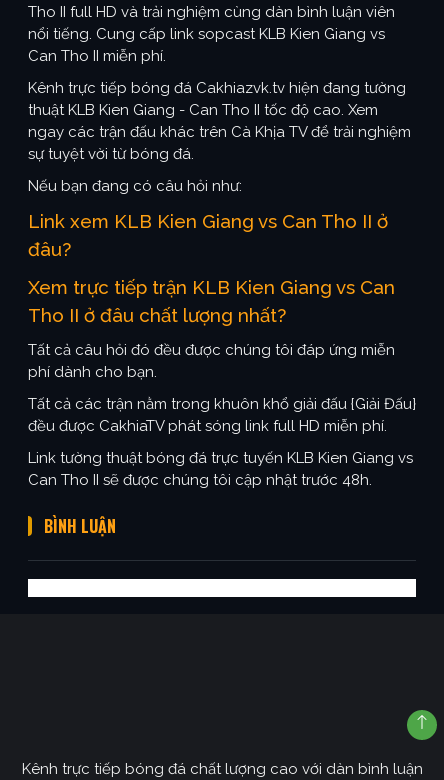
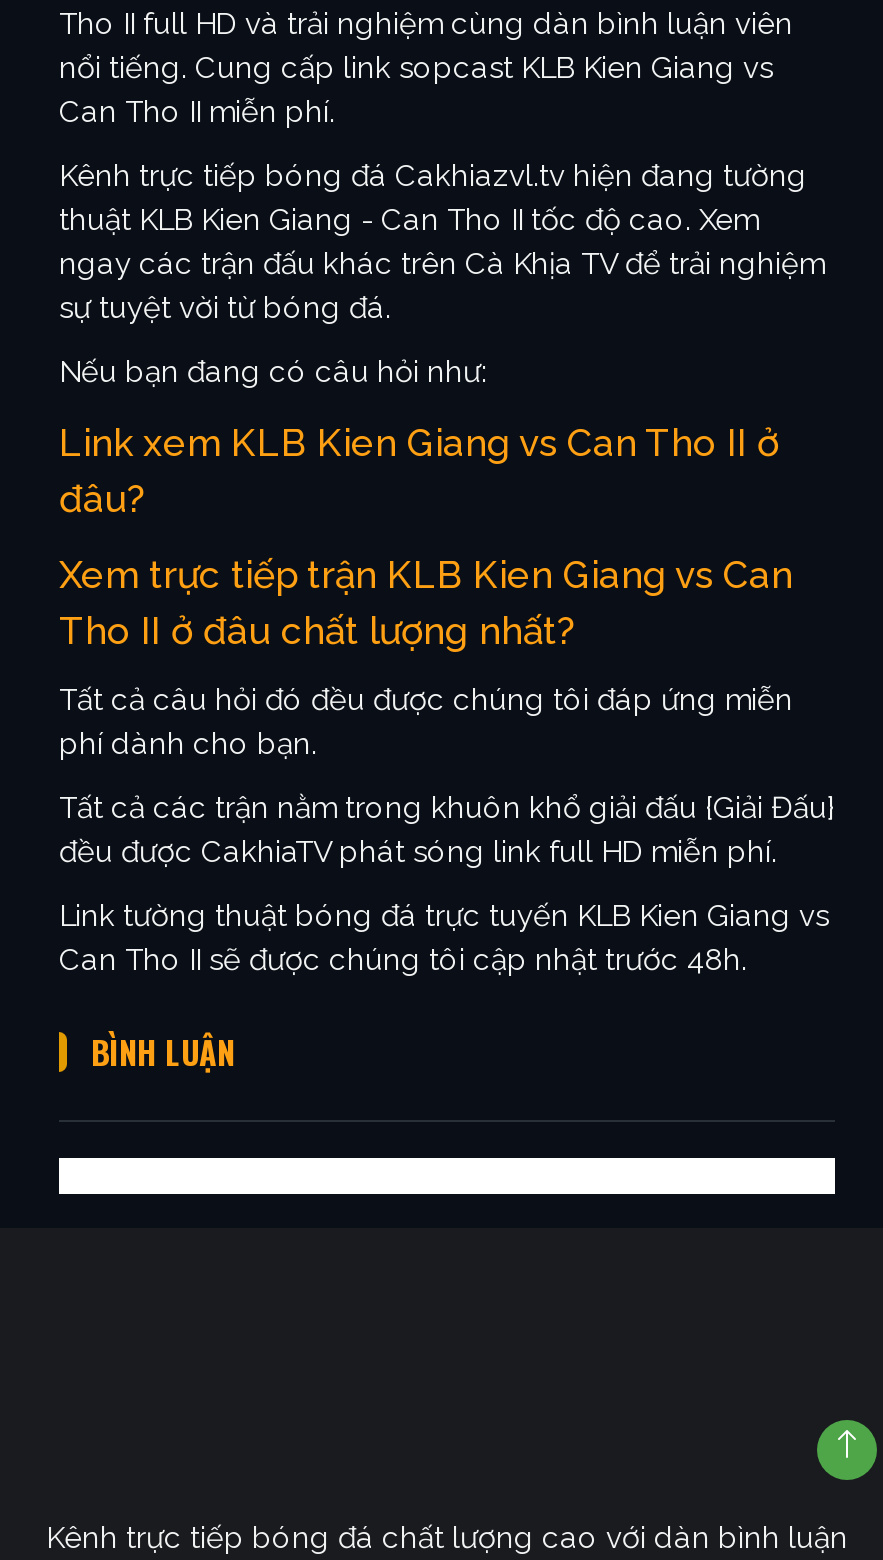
- Kênh trực tiếp bóng đá Cakhiazvk.tv hiện đang tường
+ Kênh trực tiếp bóng đá Cakhiazvl.tv hiện đang tường
